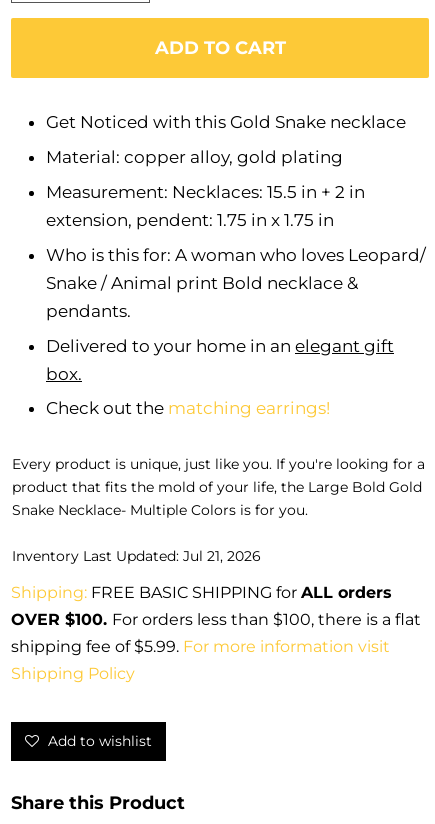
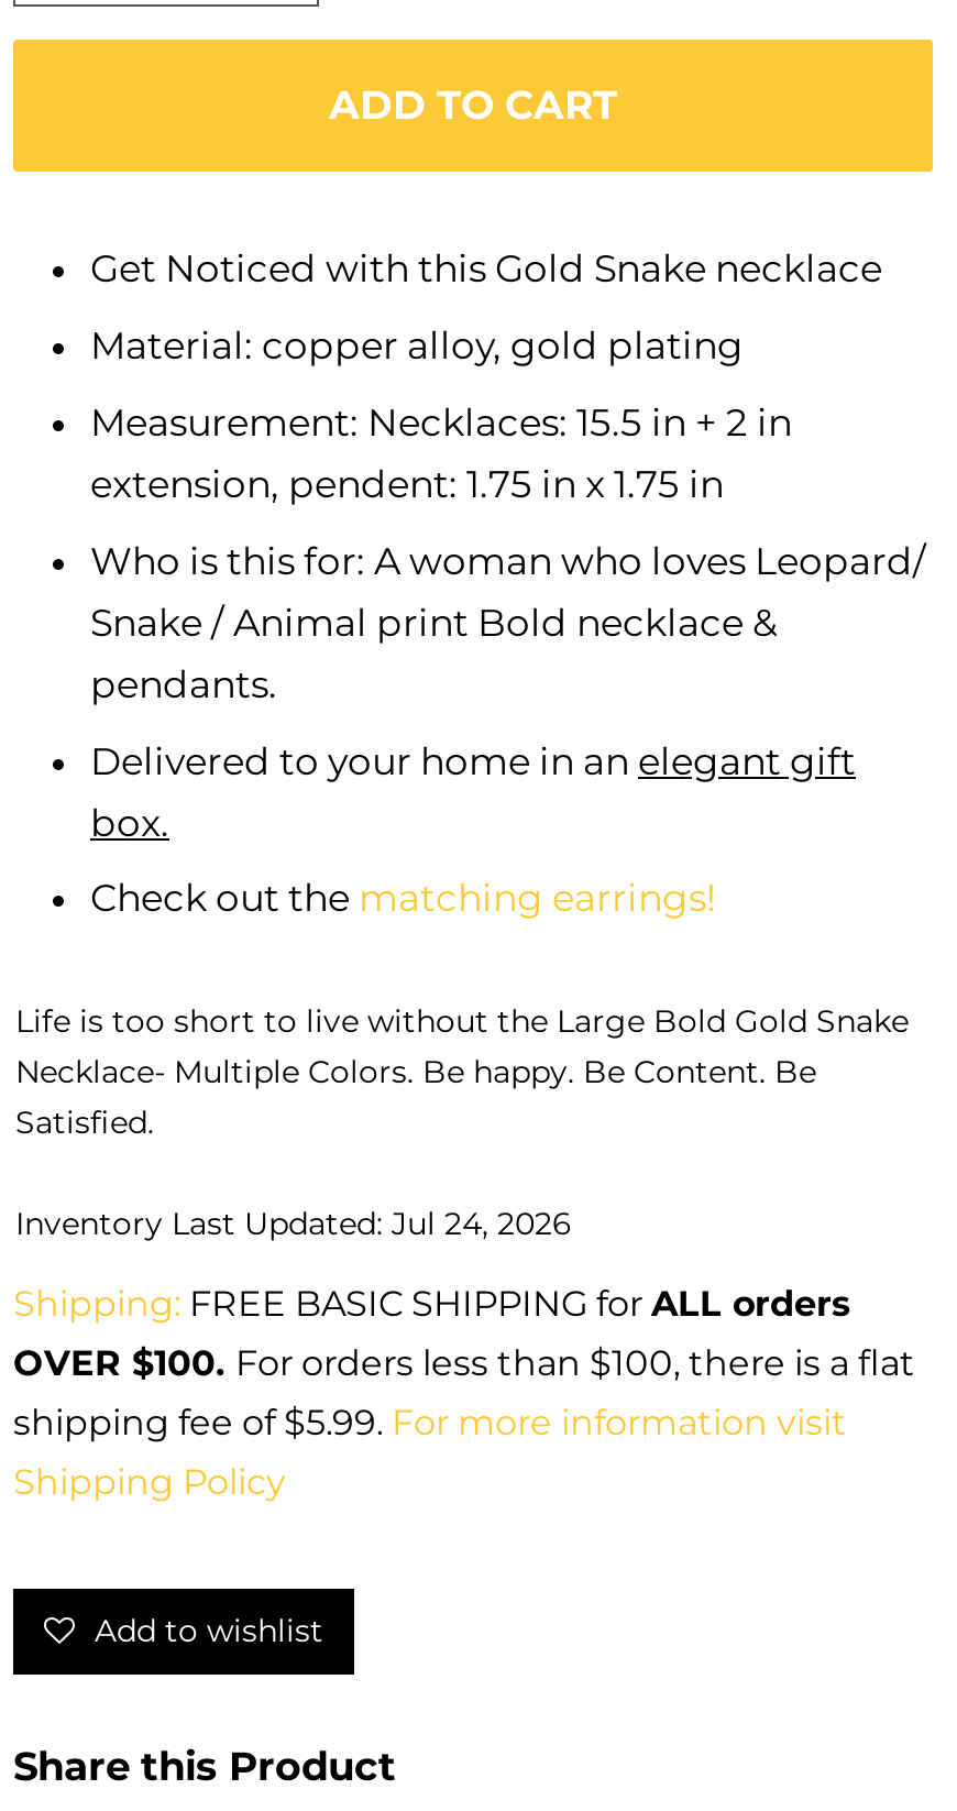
- Every product is unique, just like you. If you're looking for a
- product that fits the mold of your life, the Large Bold Gold
- Snake Necklace- Multiple Colors is for you.
+ Life is too short to live without the Large Bold Gold Snake
+ Necklace- Multiple Colors. Be happy. Be Content. Be
+ Satisfied.

- Inventory Last Updated: Jul 21, 2026
+ Inventory Last Updated: Jul 24, 2026
